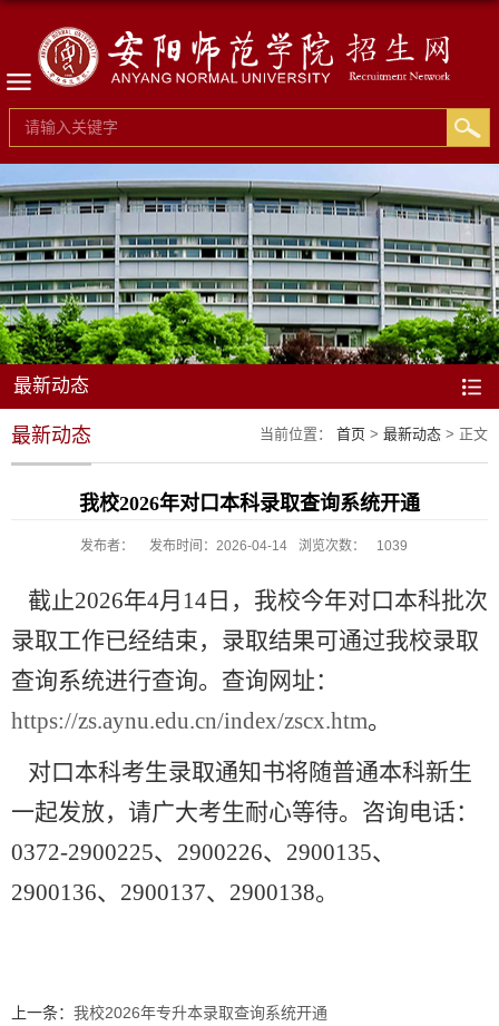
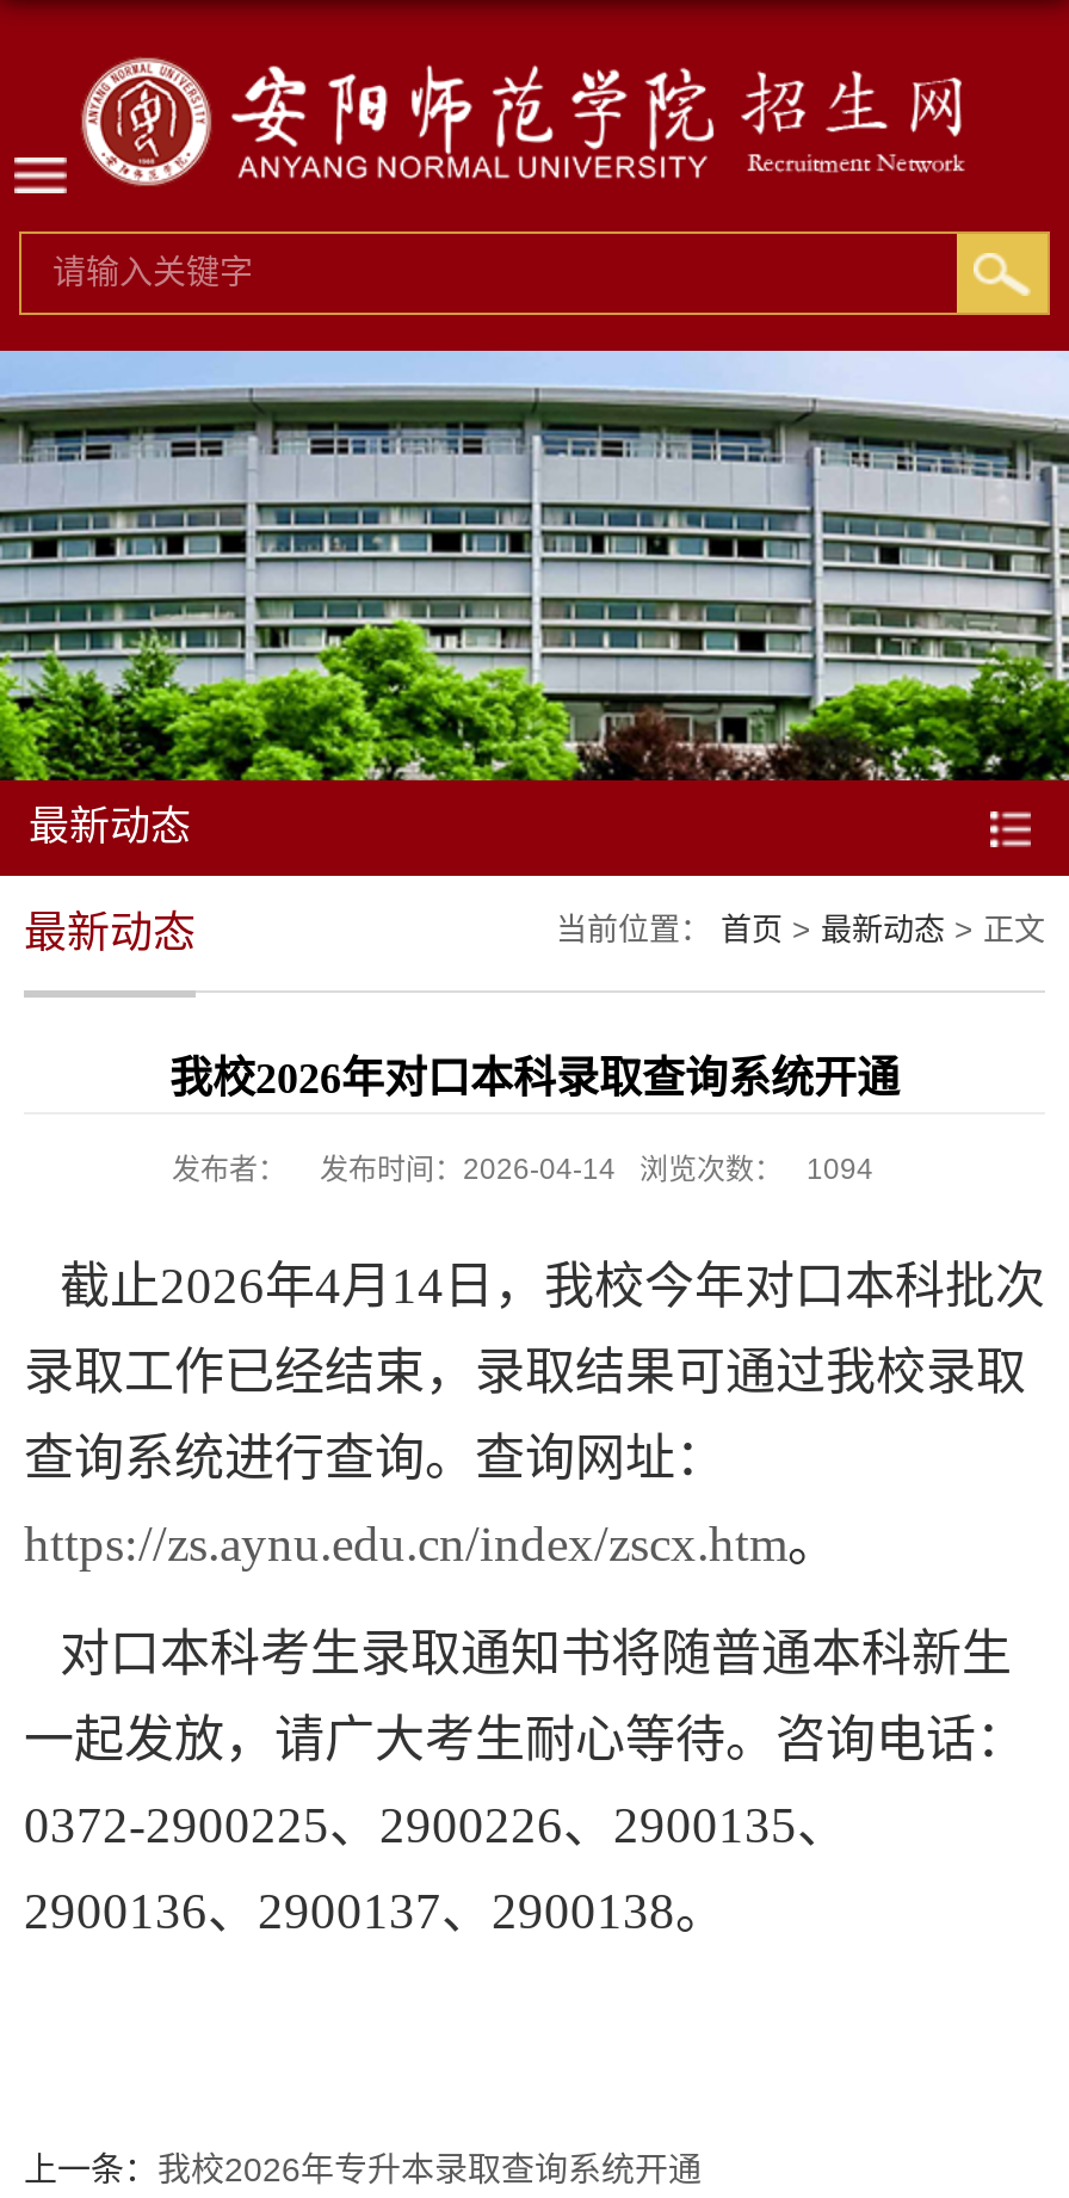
- 发布者： 发布时间：2026-04-14 浏览次数： 1039
+ 发布者： 发布时间：2026-04-14 浏览次数： 1094
